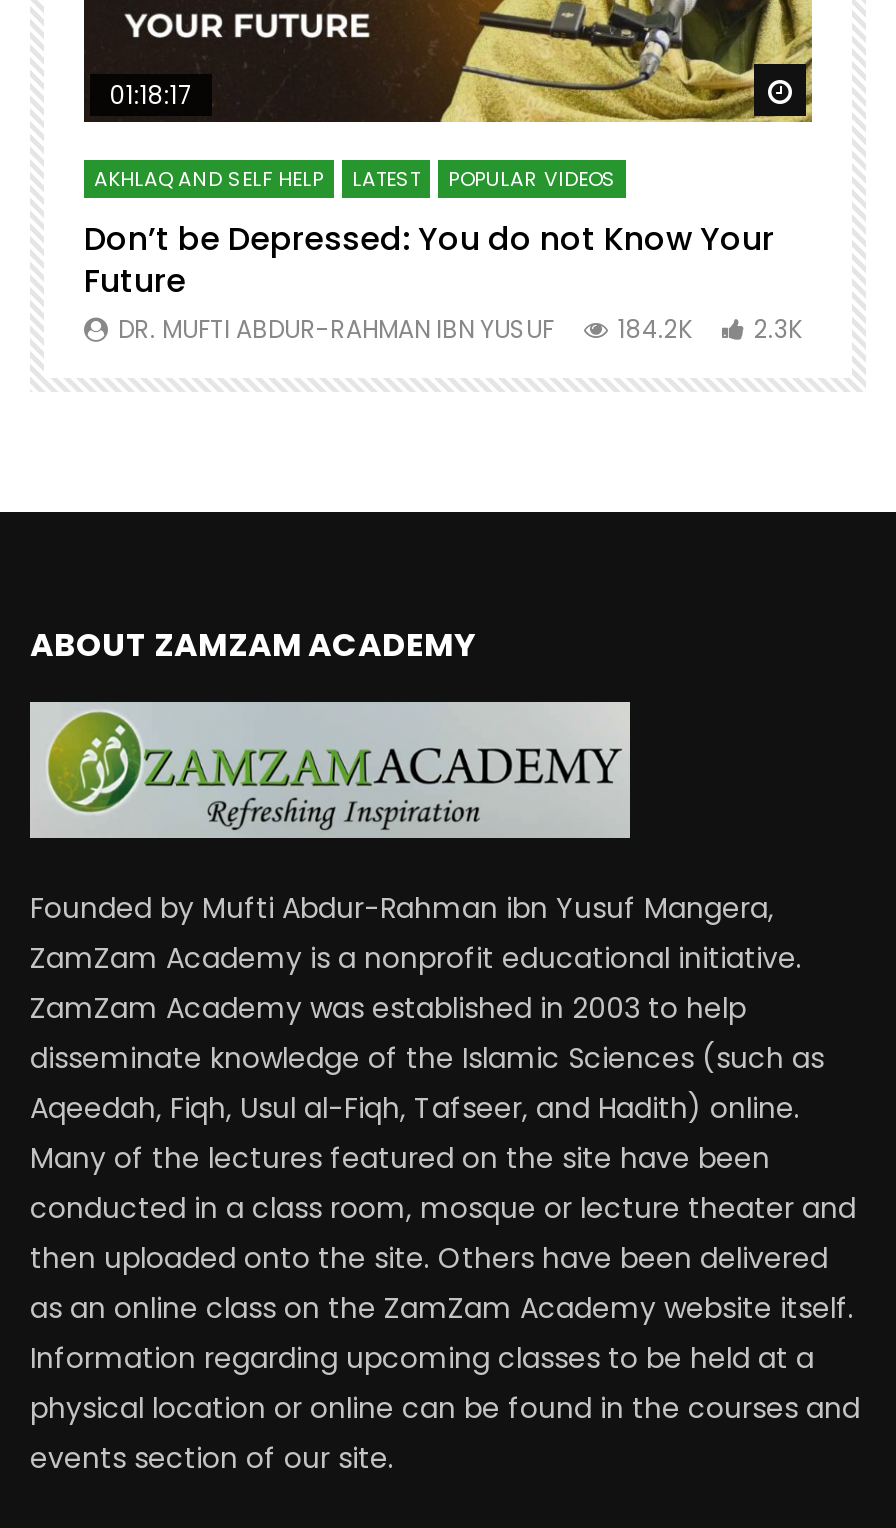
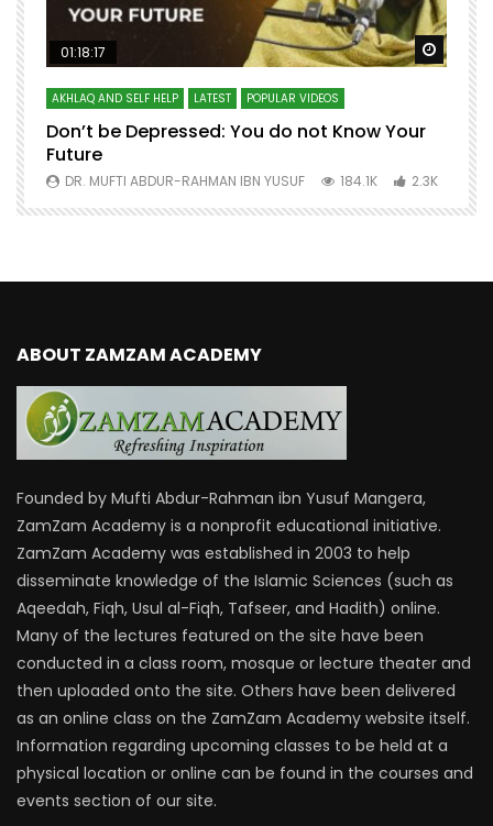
- DR. MUFTI ABDUR-RAHMAN IBN YUSUF 184.2K 2.3K
+ DR. MUFTI ABDUR-RAHMAN IBN YUSUF 184.1K 2.3K
